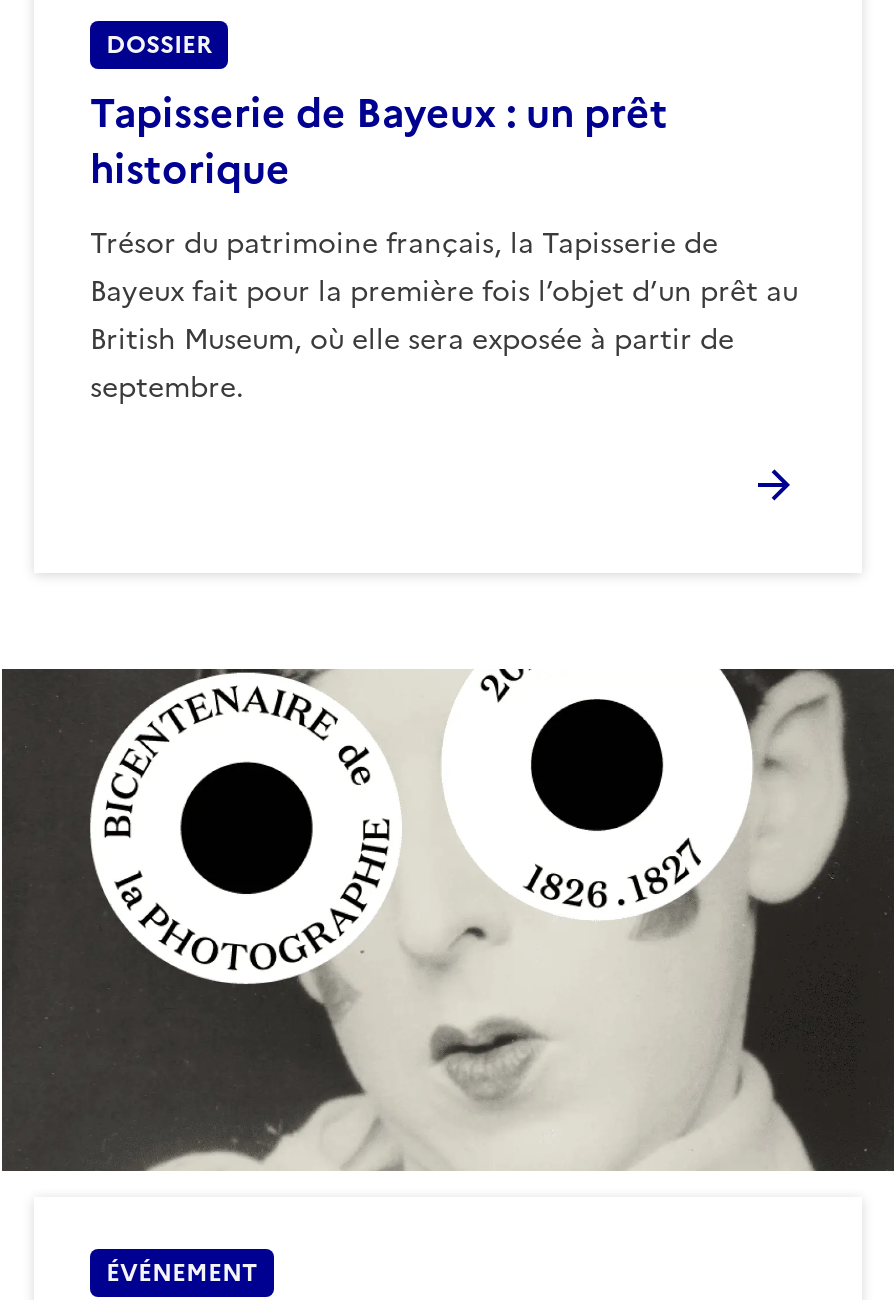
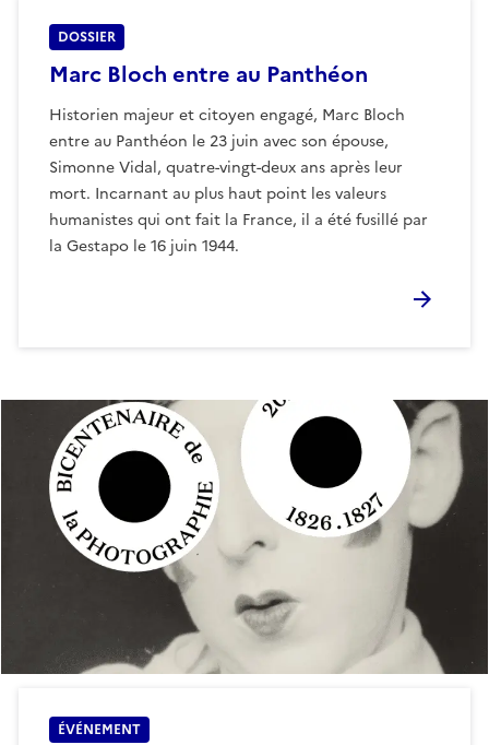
- Tapisserie de Bayeux : un prêt
- historique
- Trésor du patrimoine français, la Tapisserie de
- Bayeux fait pour la première fois l’objet d’un prêt au
- British Museum, où elle sera exposée à partir de
- septembre.
+ Marc Bloch entre au Panthéon
+ Historien majeur et citoyen engagé, Marc Bloch
+ entre au Panthéon le 23 juin avec son épouse,
+ Simonne Vidal, quatre-vingt-deux ans après leur
+ mort. Incarnant au plus haut point les valeurs
+ humanistes qui ont fait la France, il a été fusillé par
+ la Gestapo le 16 juin 1944.
